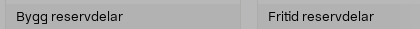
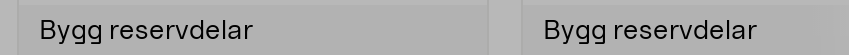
- Fritid reservdelar
+ Bygg reservdelar
